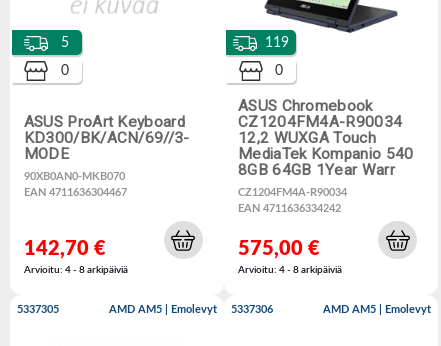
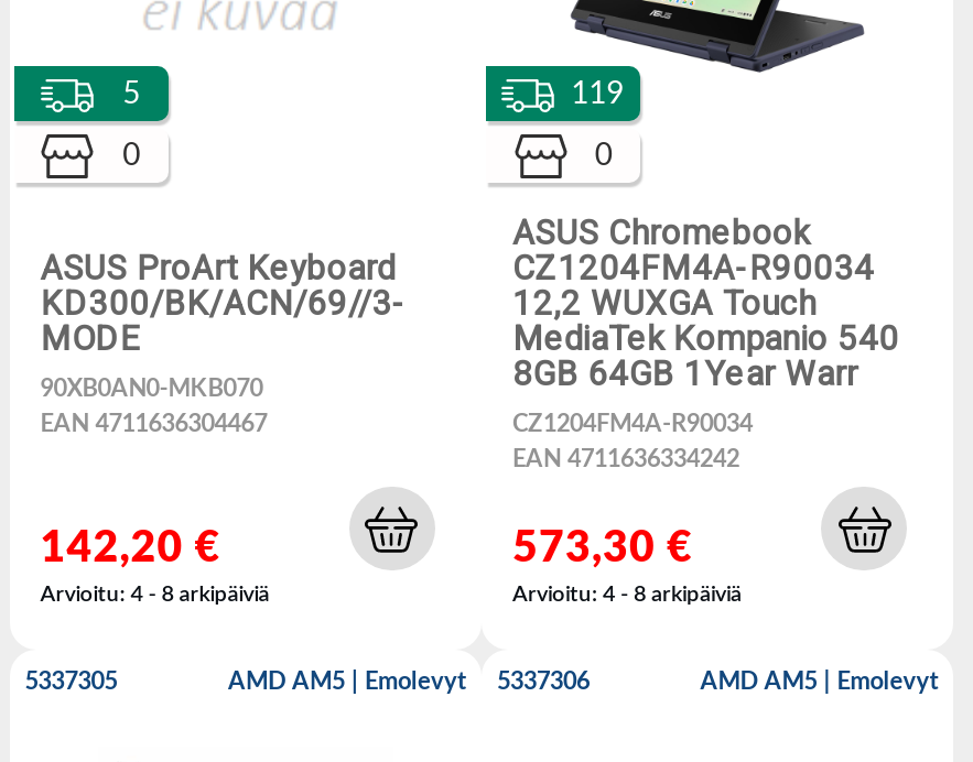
- 142,70 €
+ 142,20 €

- 575,00 €
+ 573,30 €
